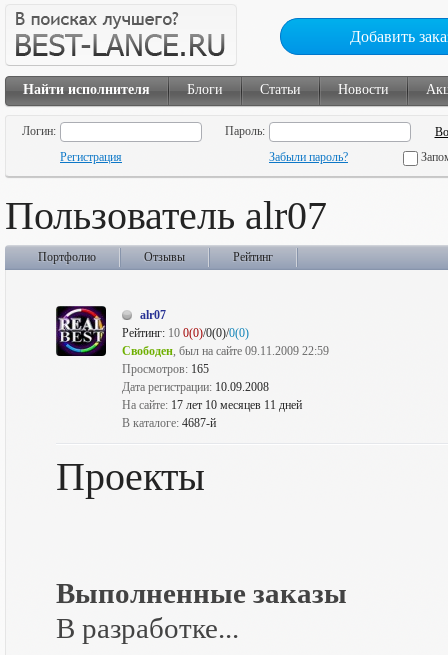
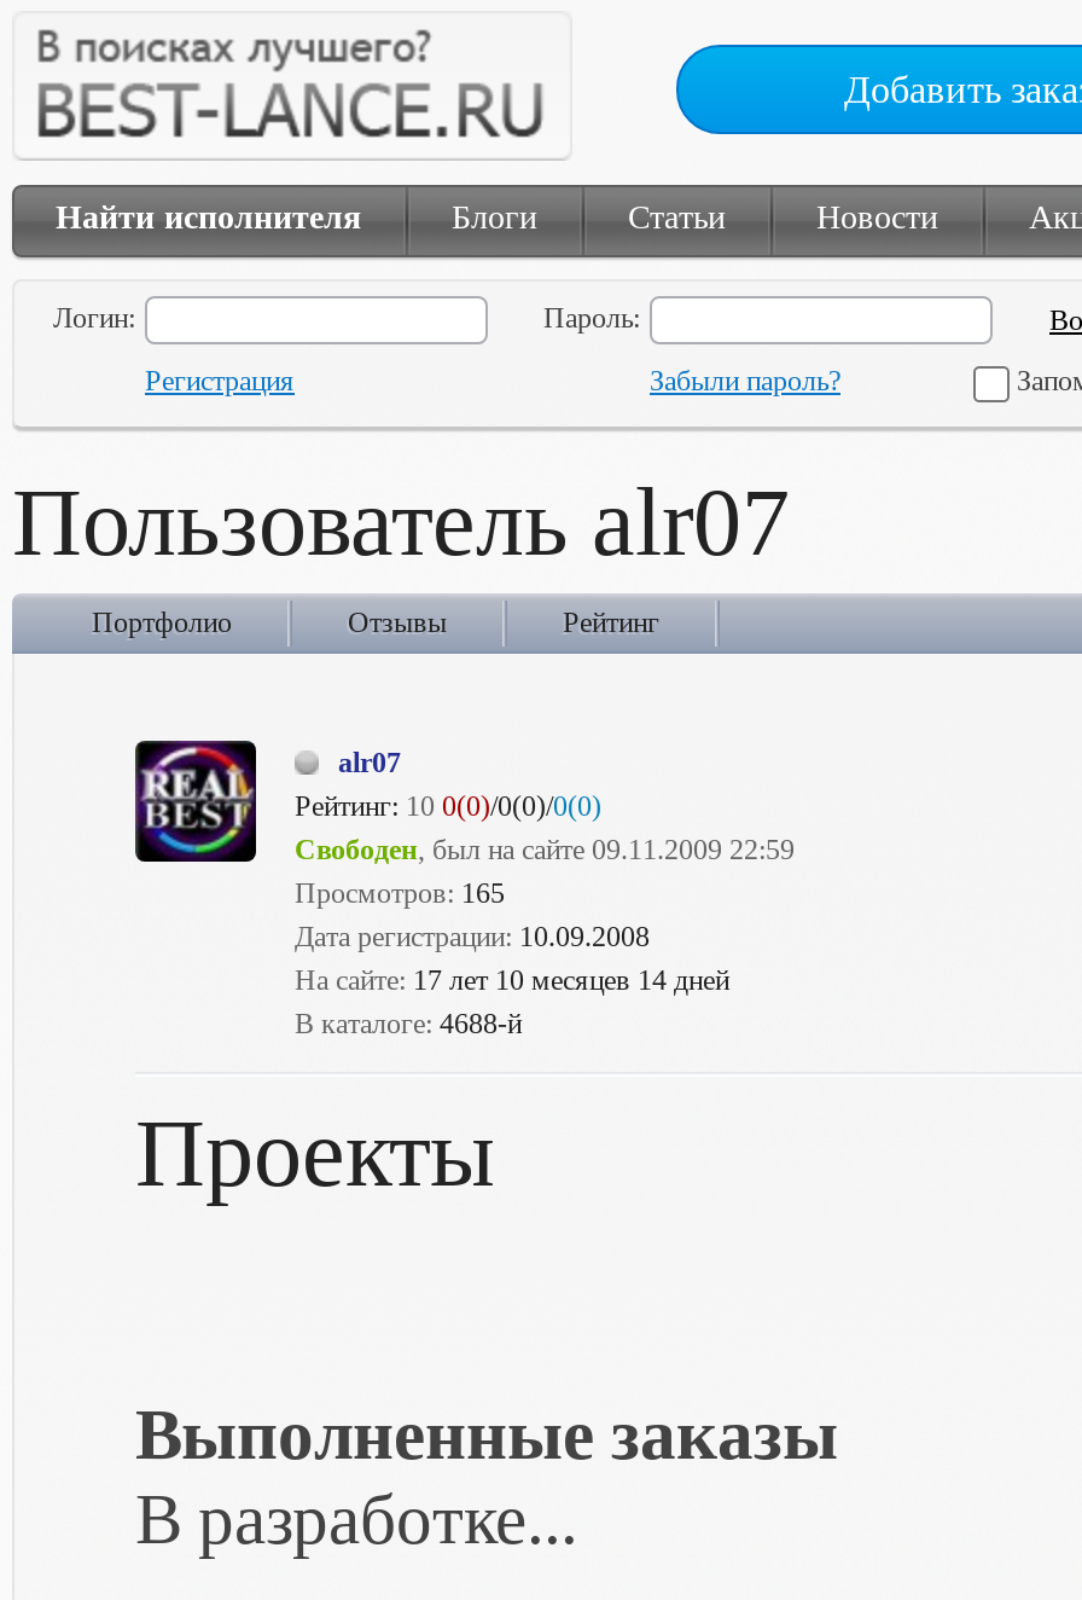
- На сайте: 17 лет 10 месяцев 11 дней
+ На сайте: 17 лет 10 месяцев 14 дней

- В каталоге: 4687-й
+ В каталоге: 4688-й
